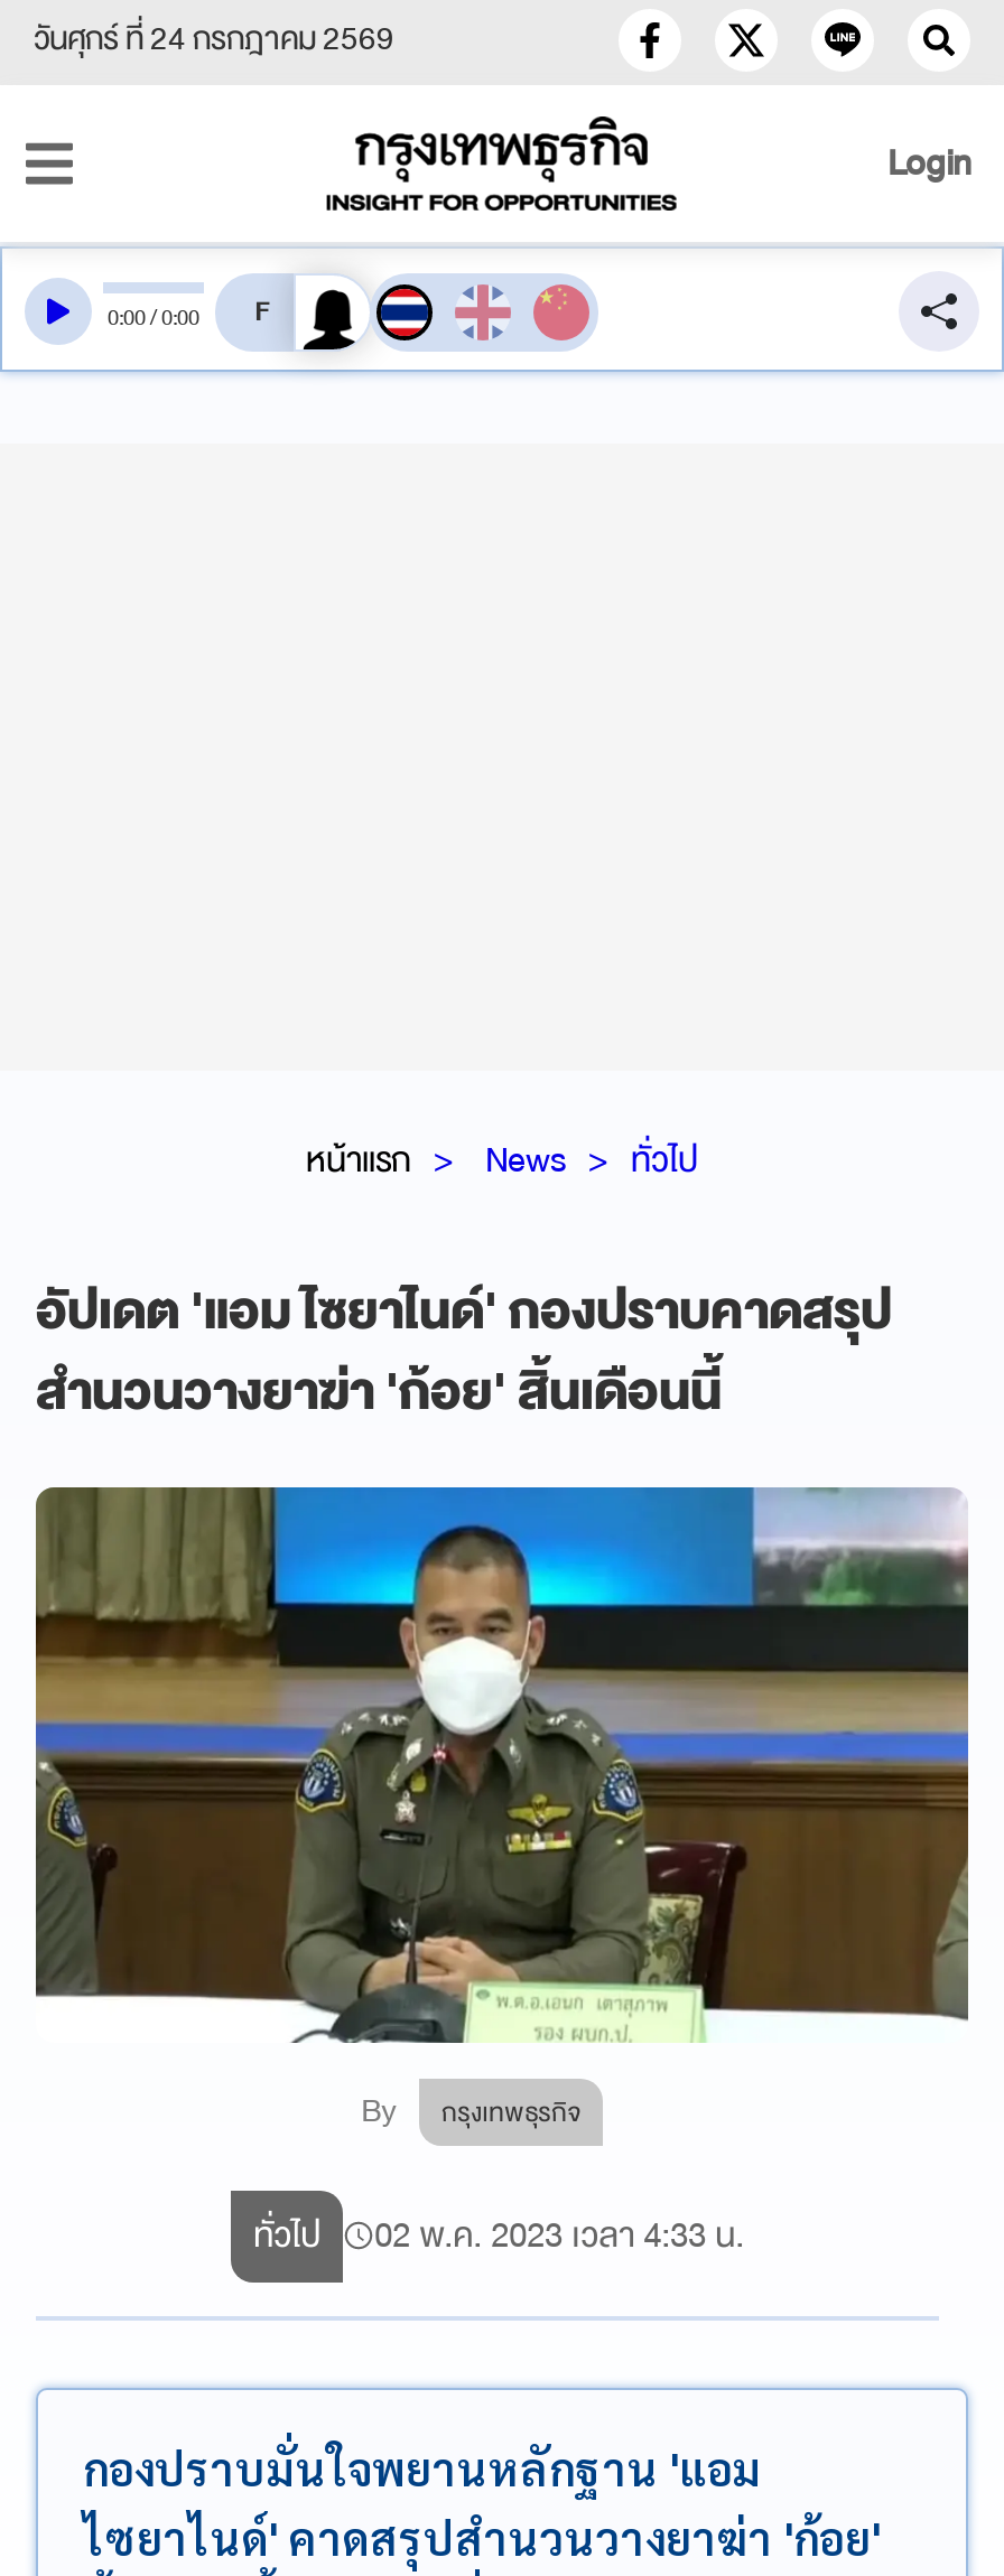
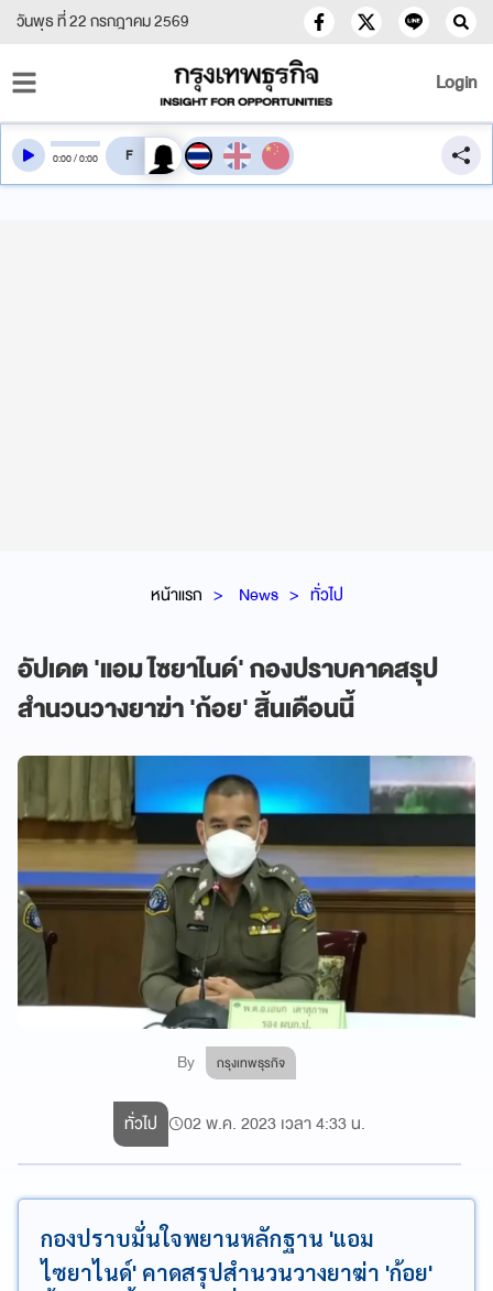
- วันศุกร์ ที่ 24 กรกฎาคม 2569
+ วันพุธ ที่ 22 กรกฎาคม 2569
